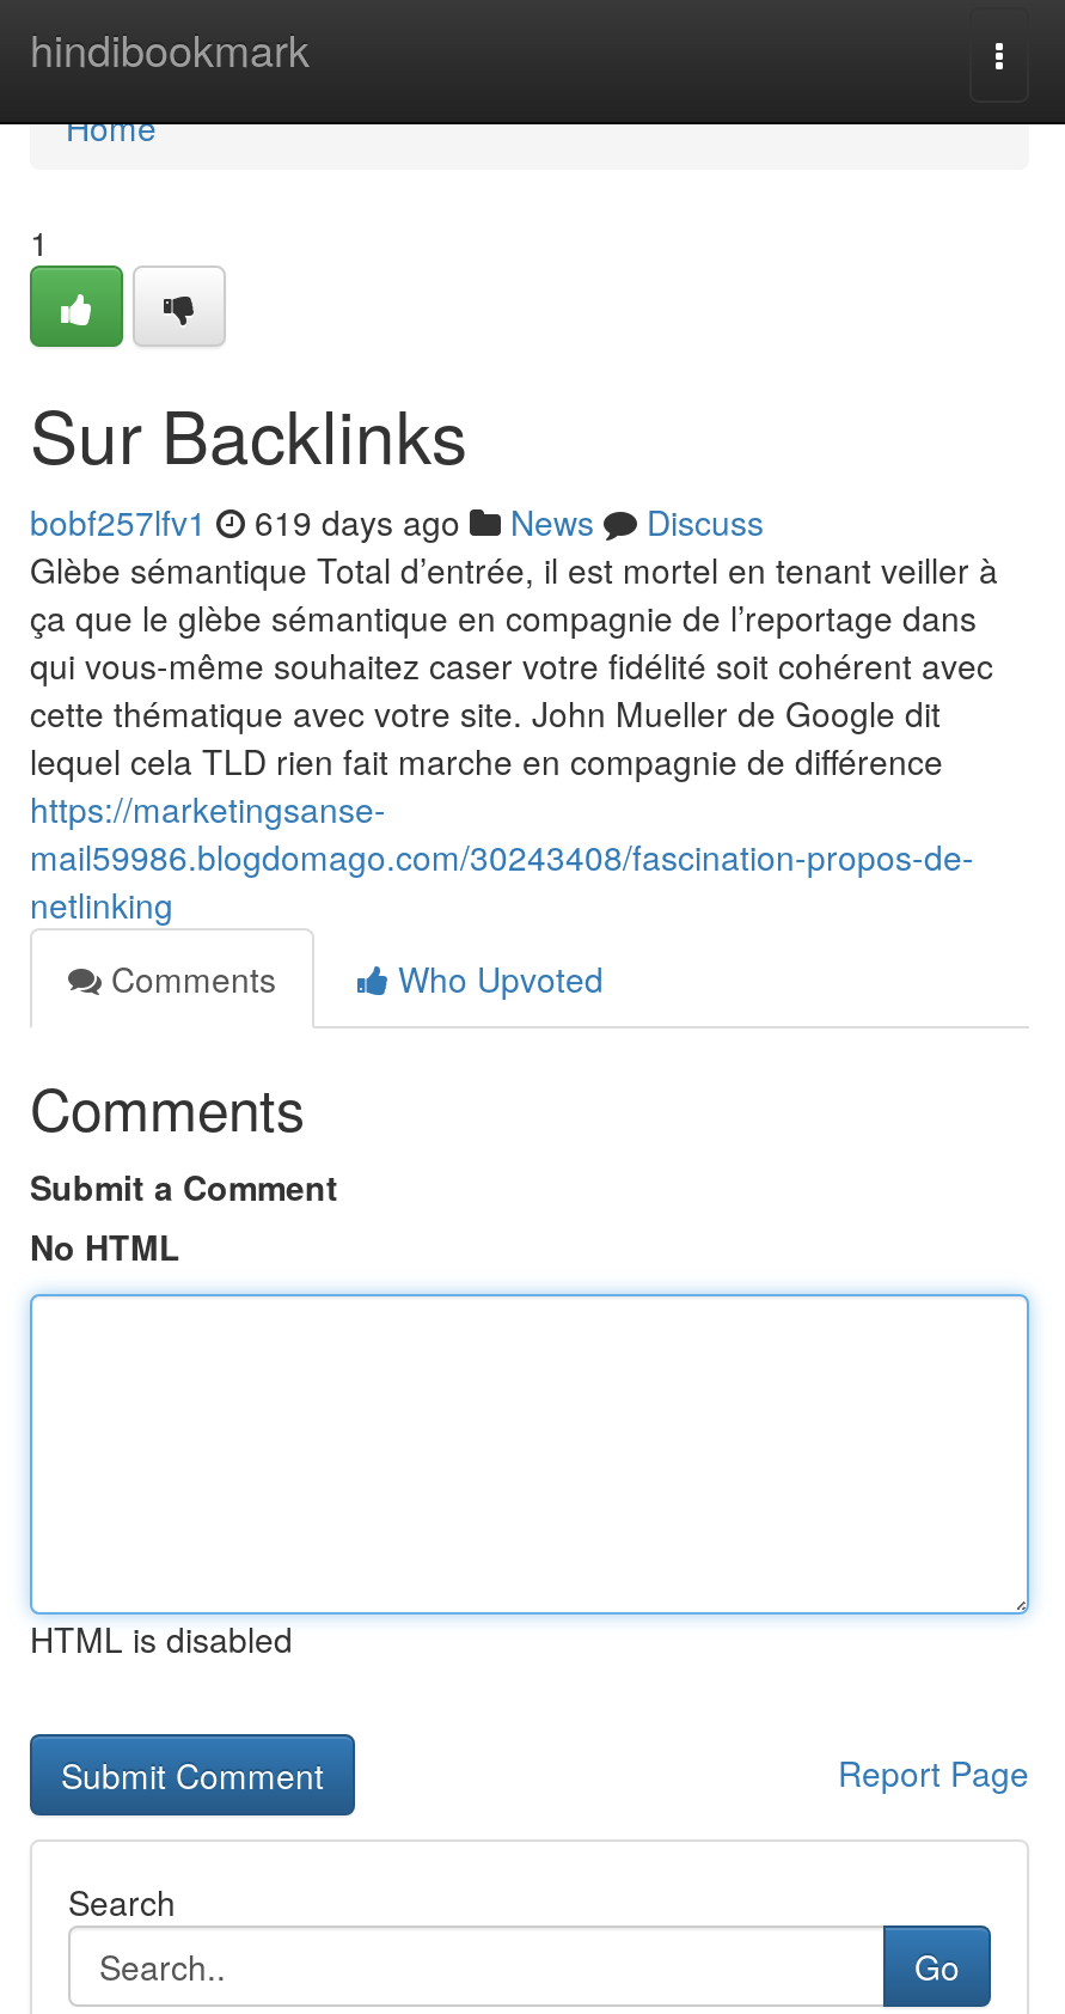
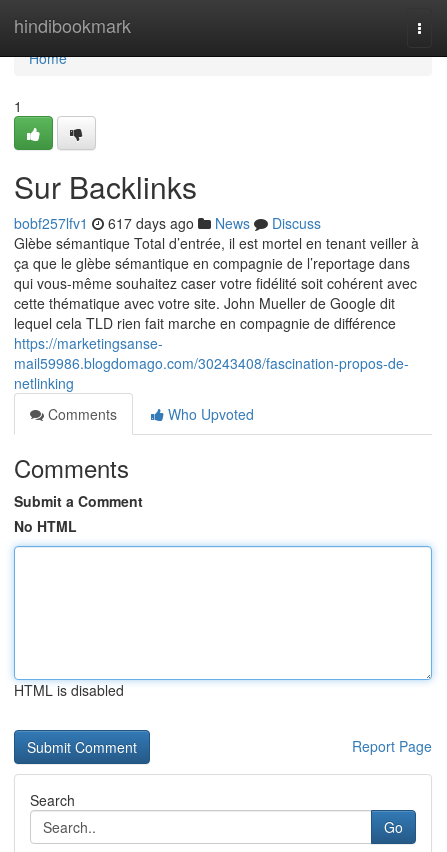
- bobf257lfv1 619 days ago News Discuss
+ bobf257lfv1 617 days ago News Discuss
